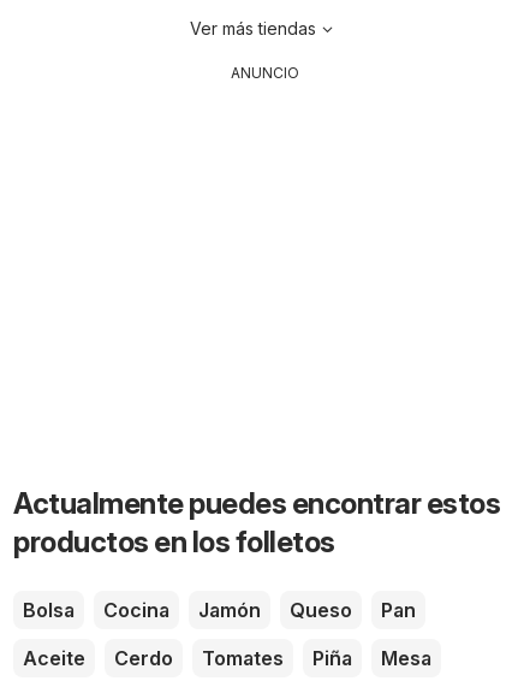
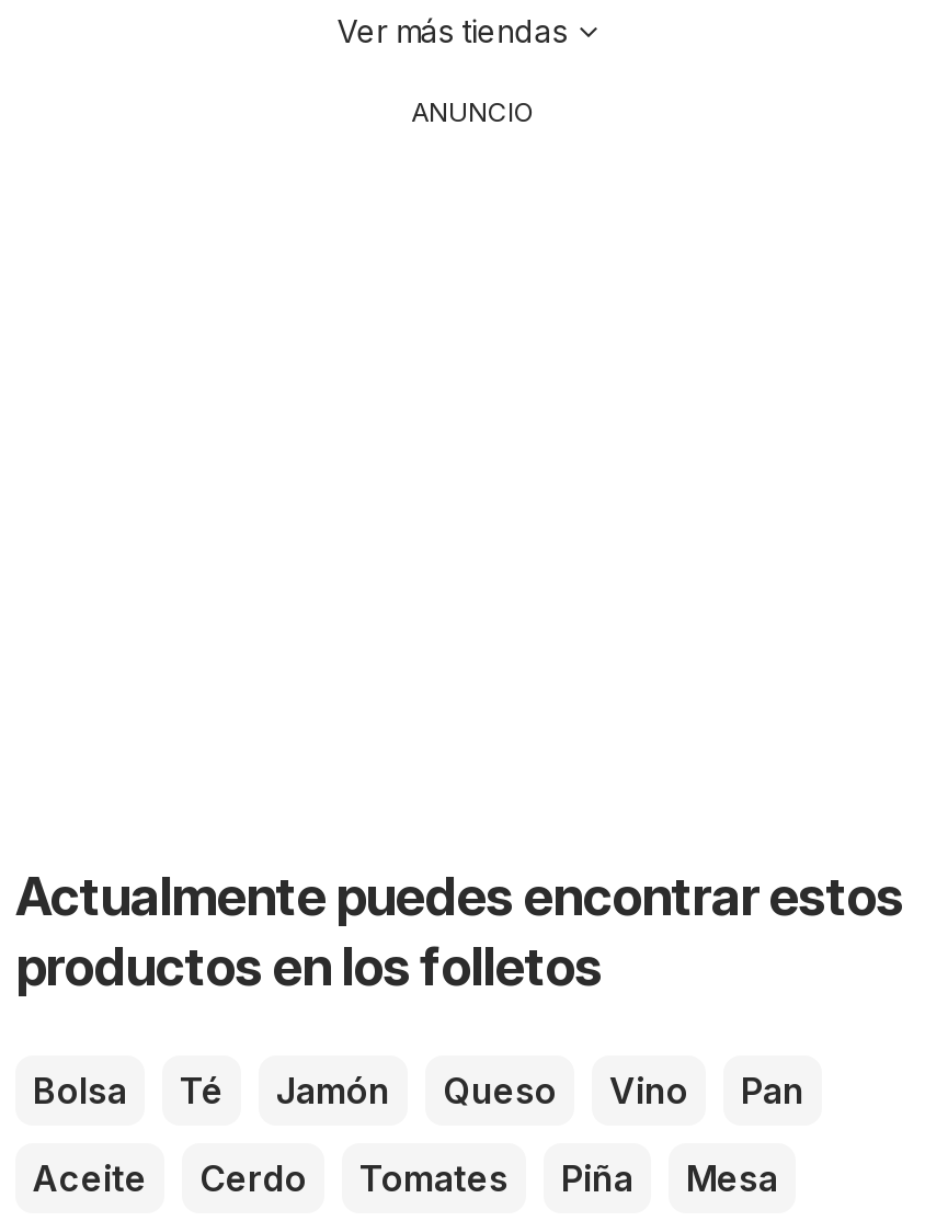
- Cocina
+ Té

+ Vino
